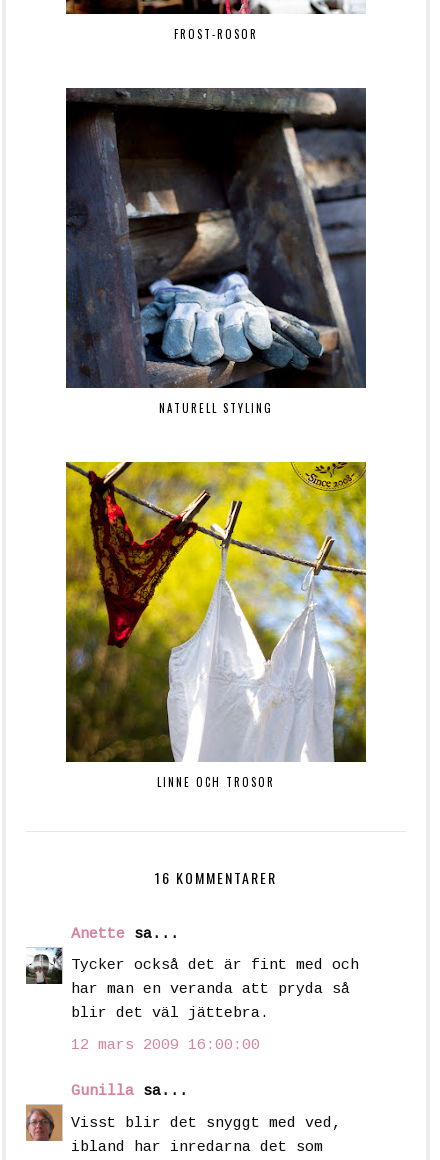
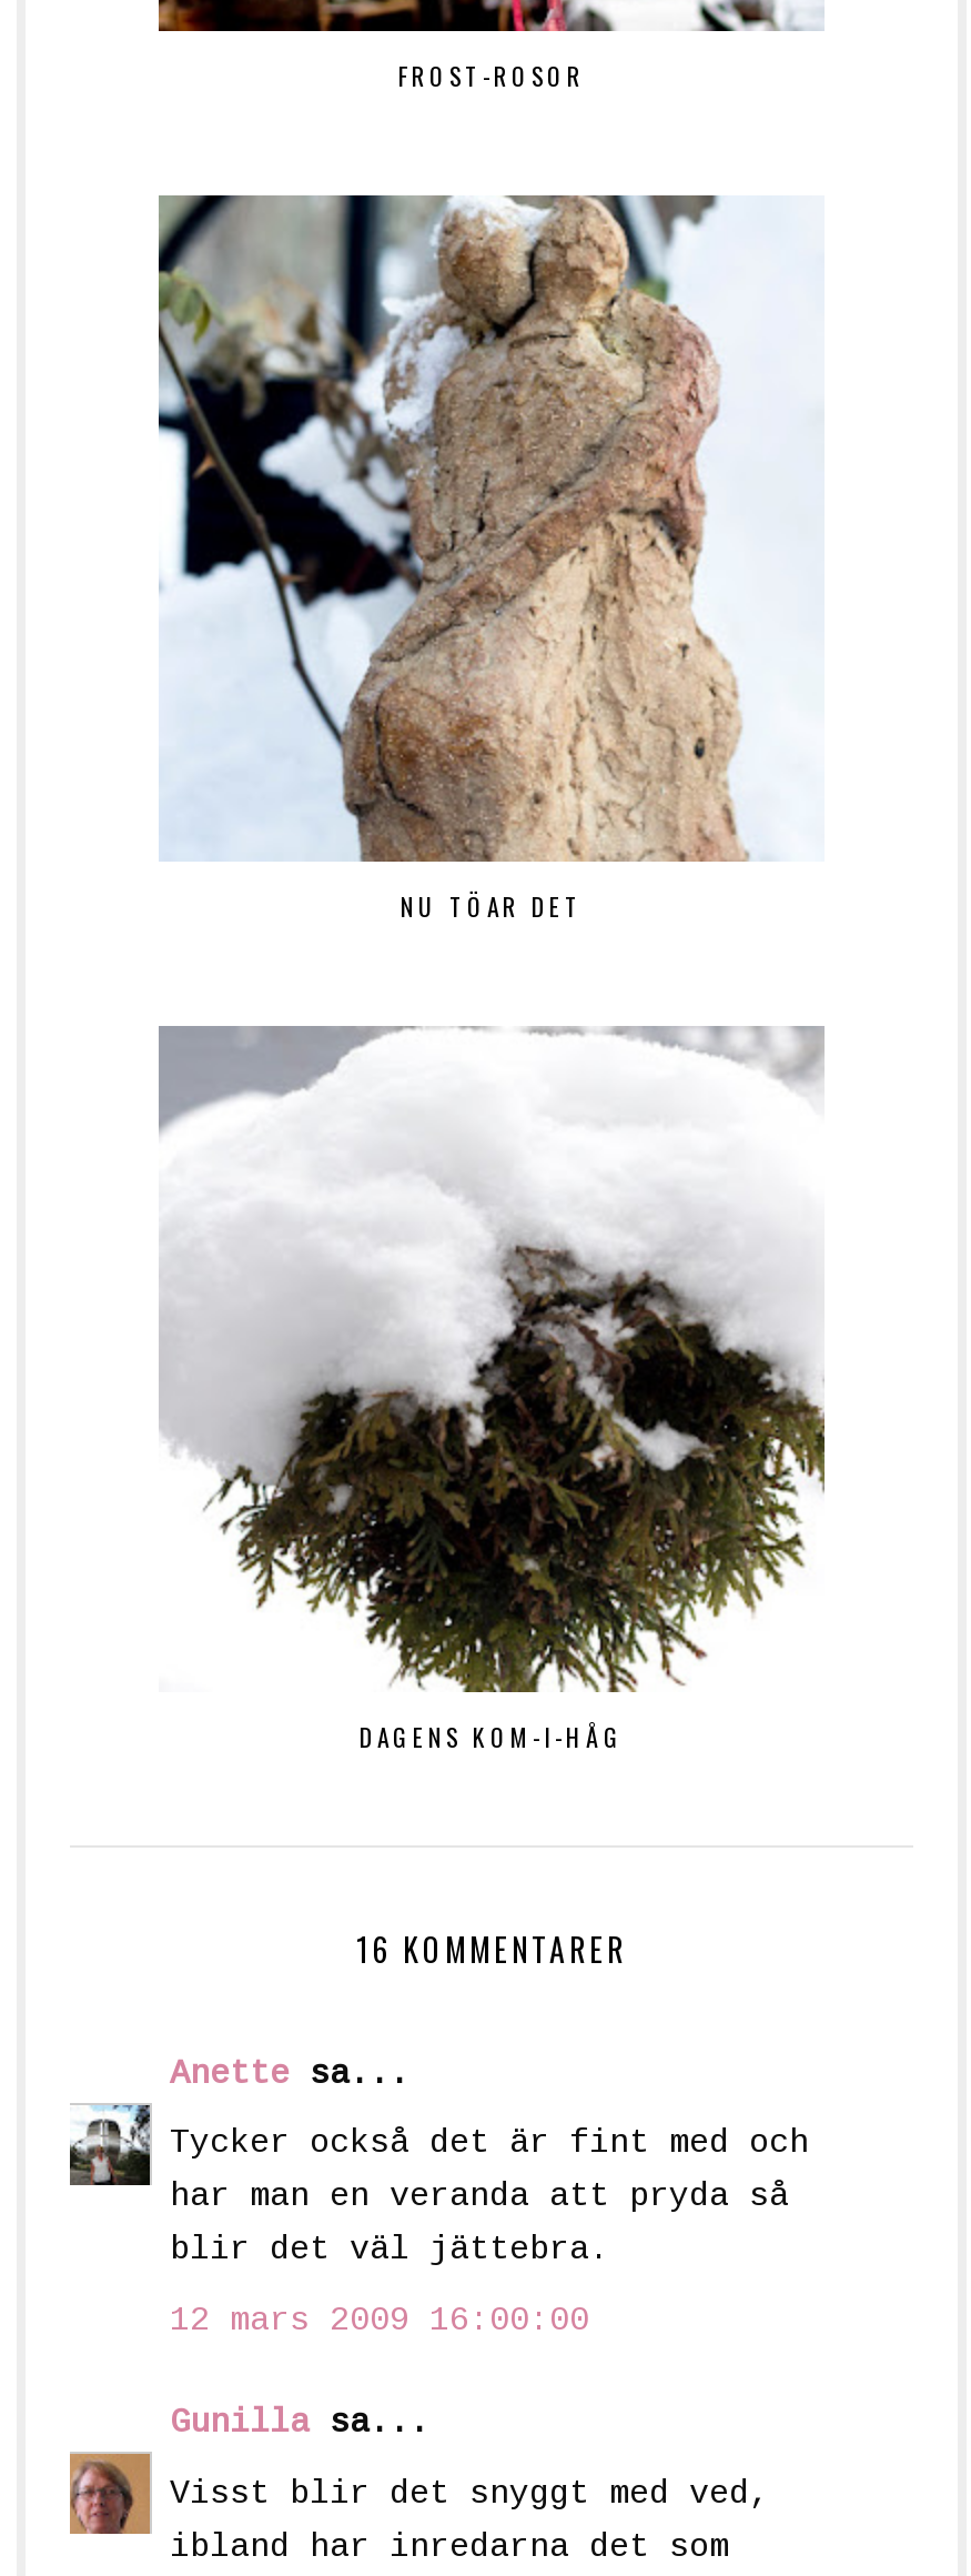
- [image]
- NATURELL STYLING
+ [image]
+ NU TÖAR DET

- [image]
- LINNE OCH TROSOR
+ [image]
+ DAGENS KOM-I-HÅG
